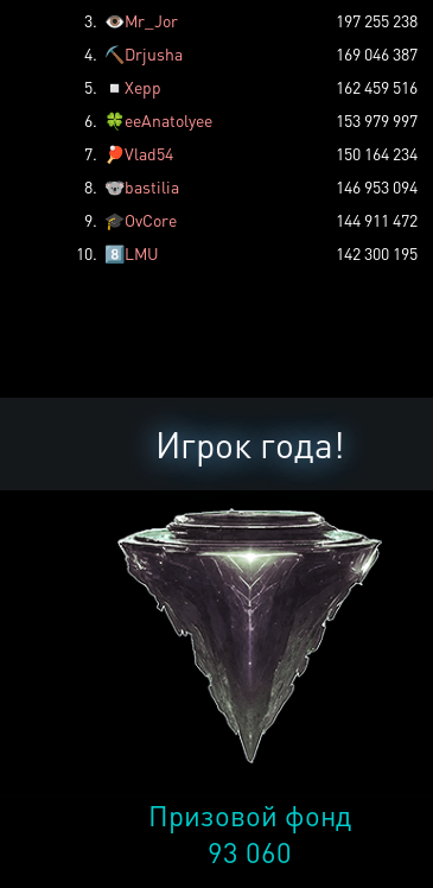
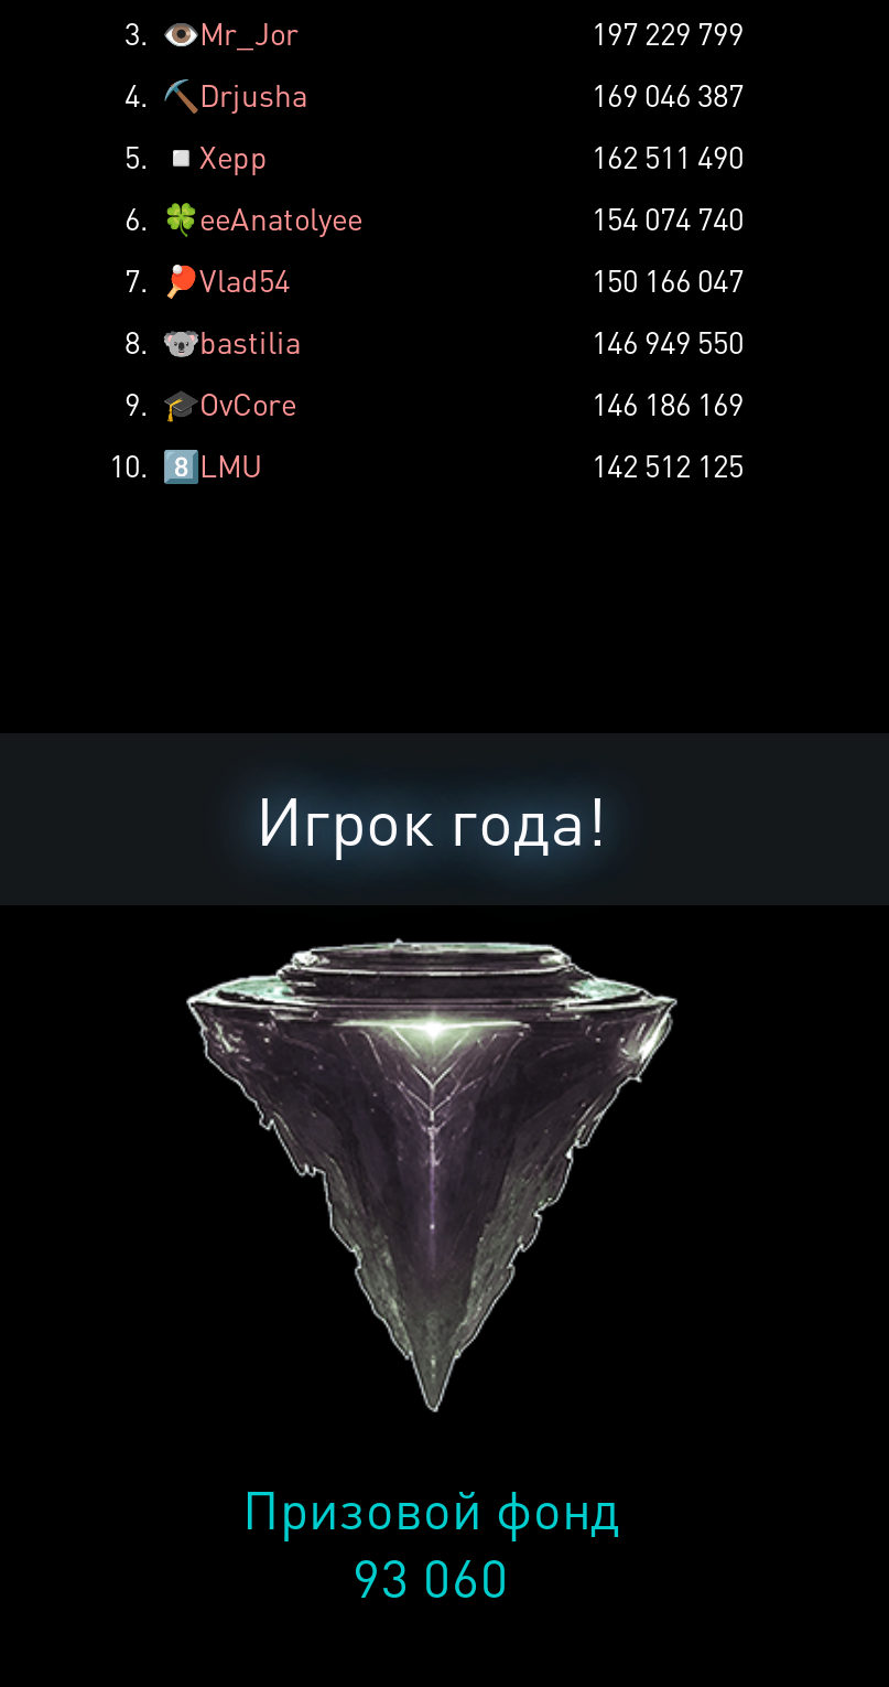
- 197 255 238
+ 197 229 799

- 162 459 516
+ 162 511 490

- 153 979 997
+ 154 074 740

- 150 164 234
+ 150 166 047

- 146 953 094
+ 146 949 550

- 144 911 472
+ 146 186 169

- 142 300 195
+ 142 512 125
